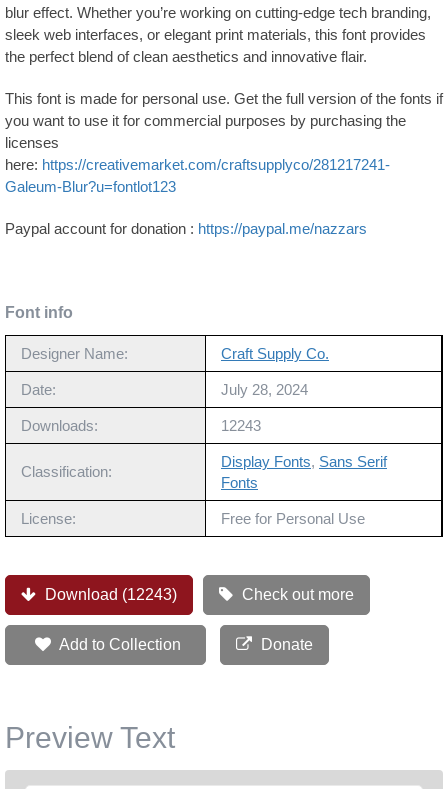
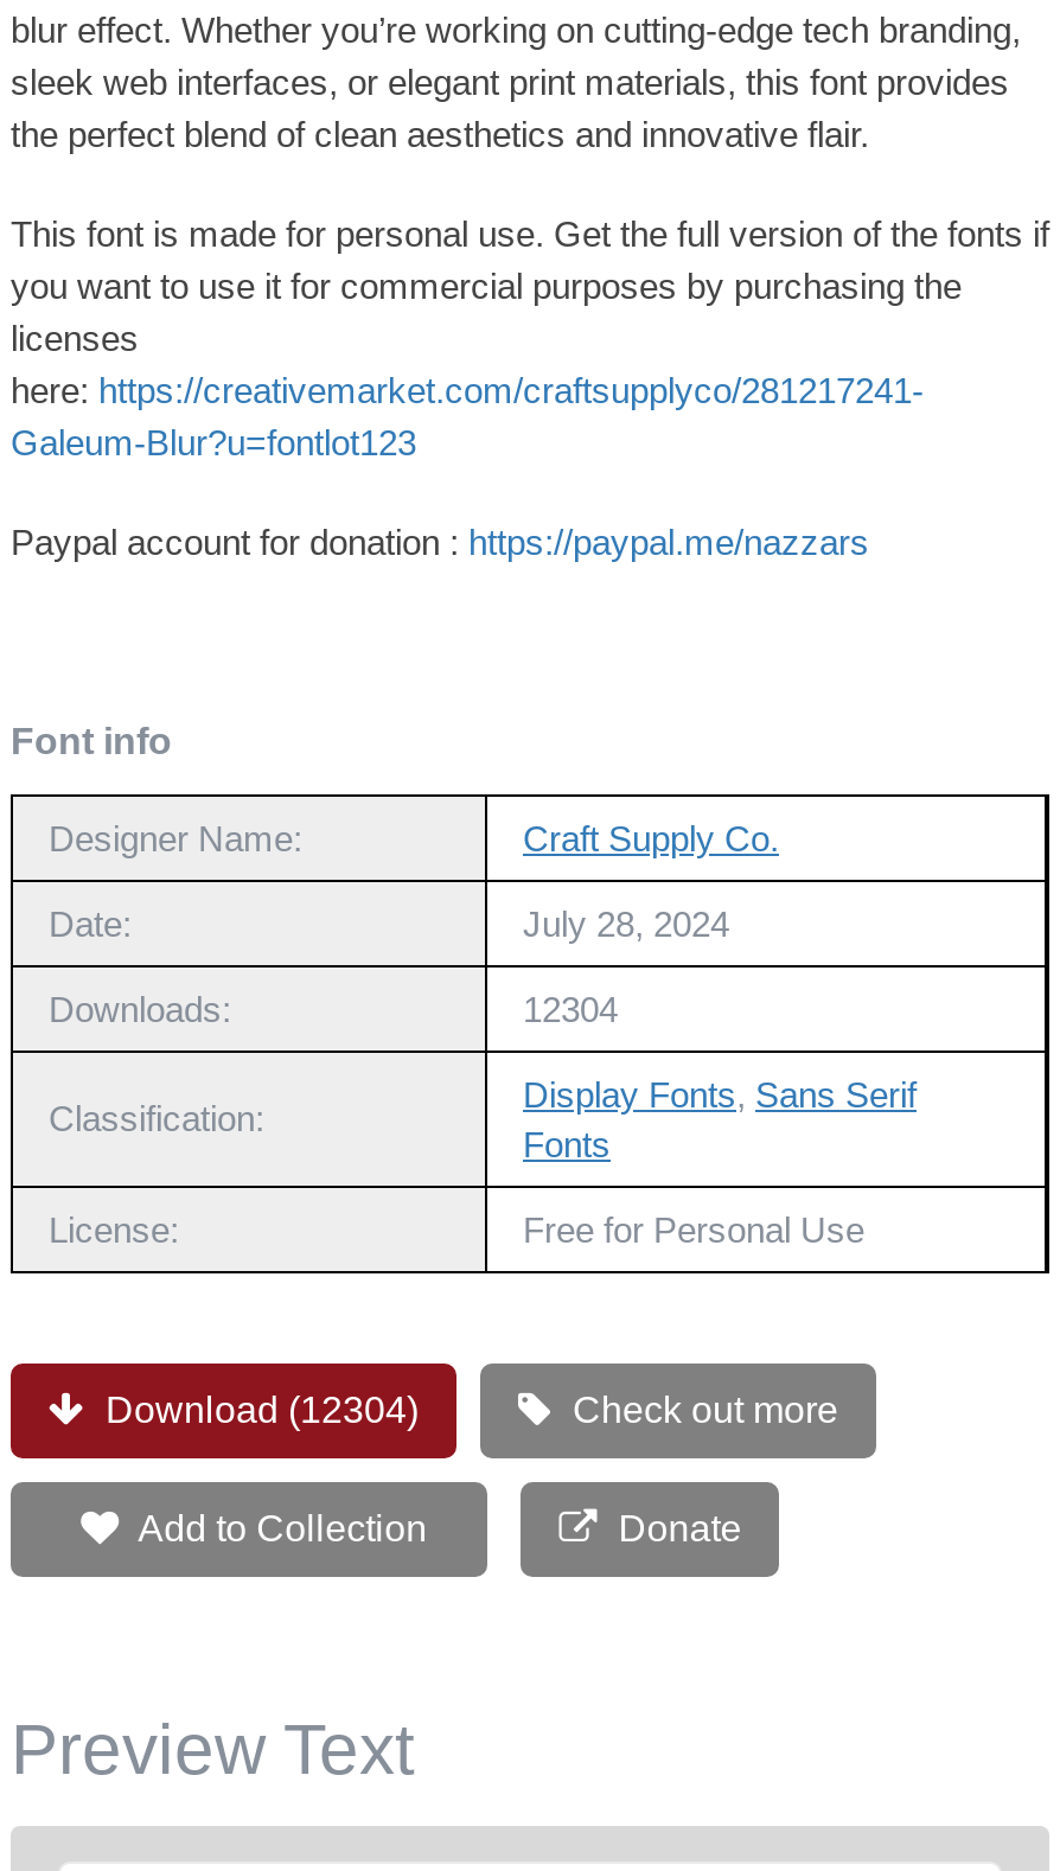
- 12243
+ 12304

- Download (12243)
+ Download (12304)
